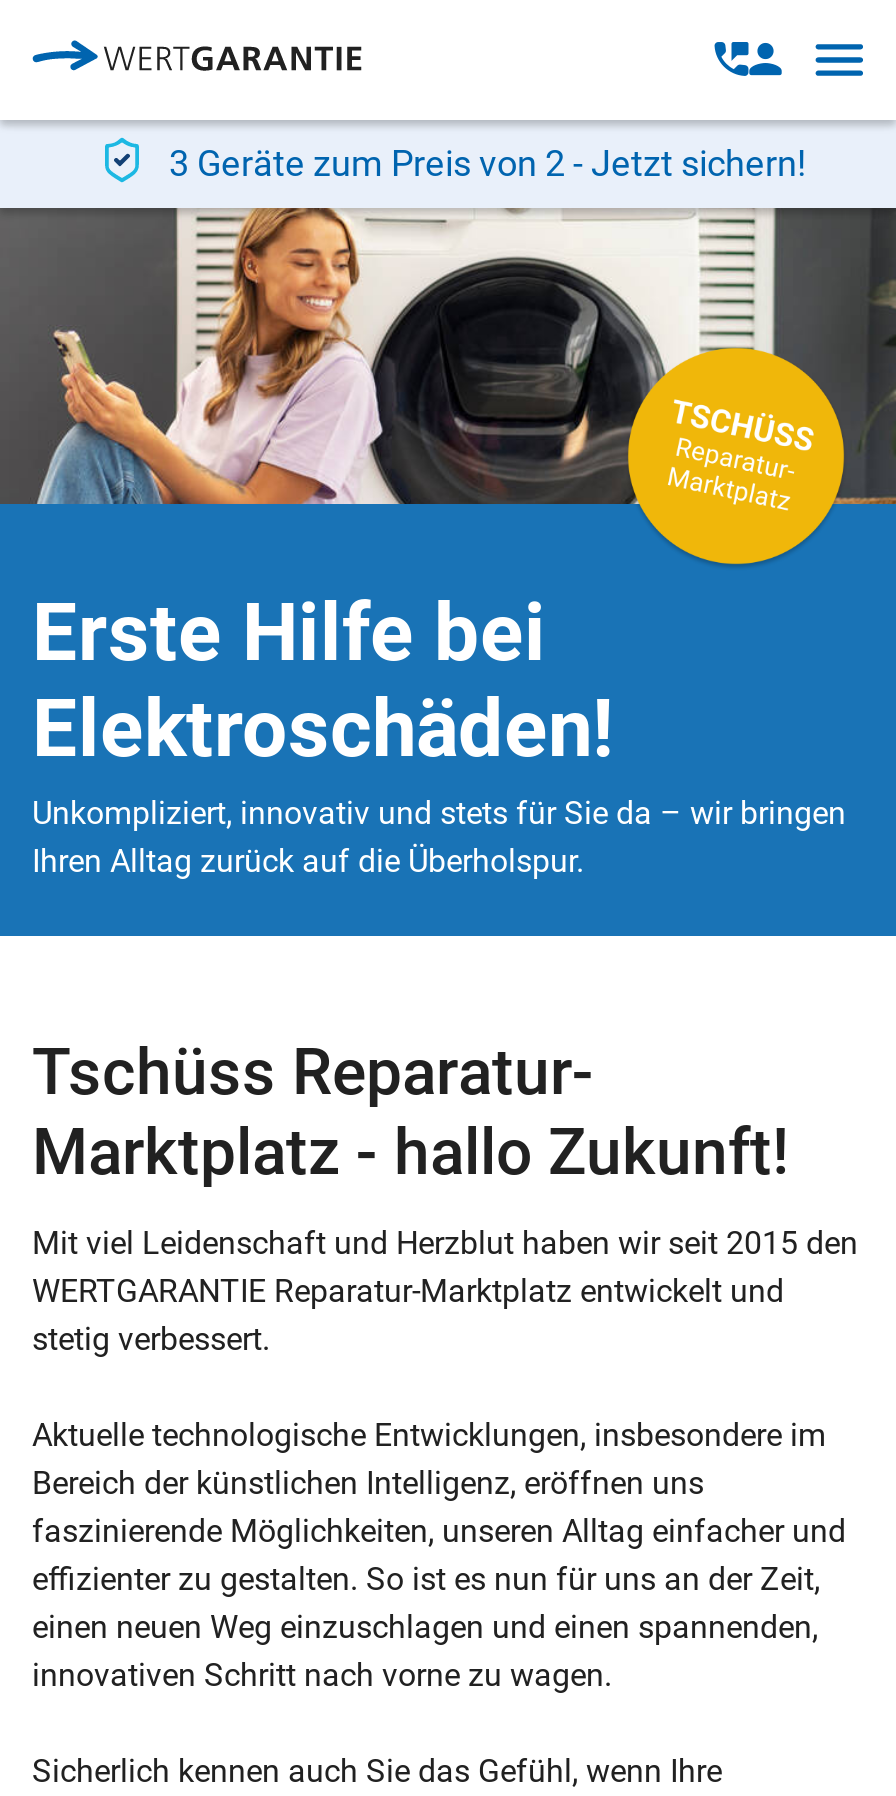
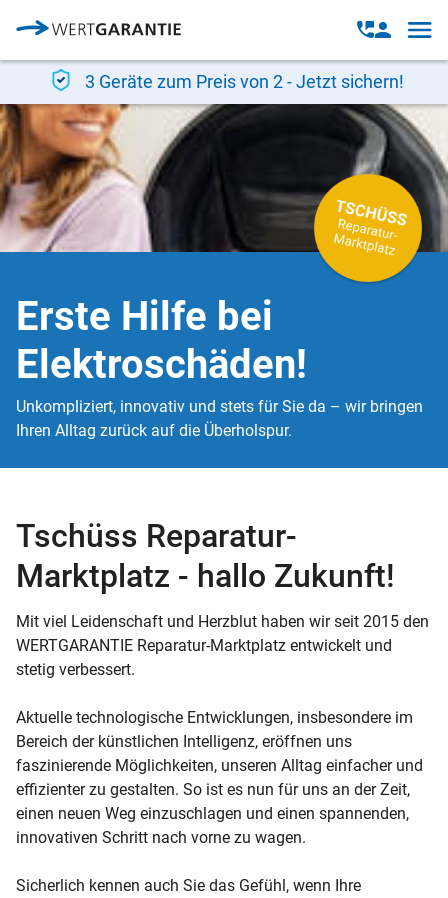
- [image]
+ [image]
